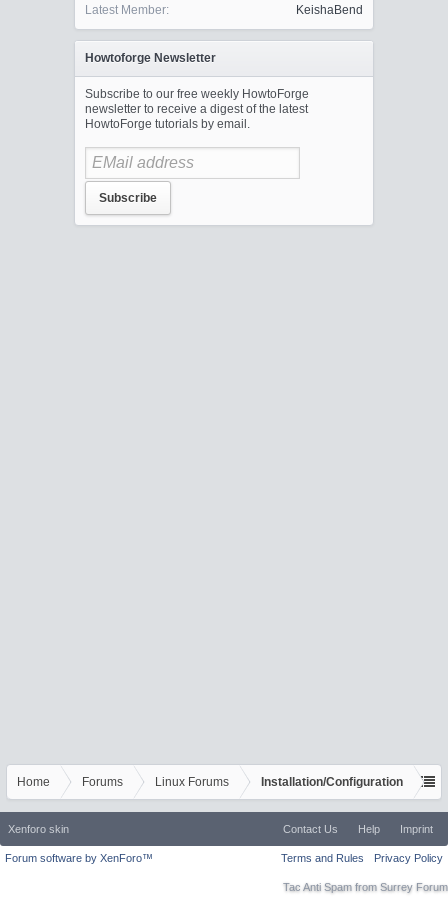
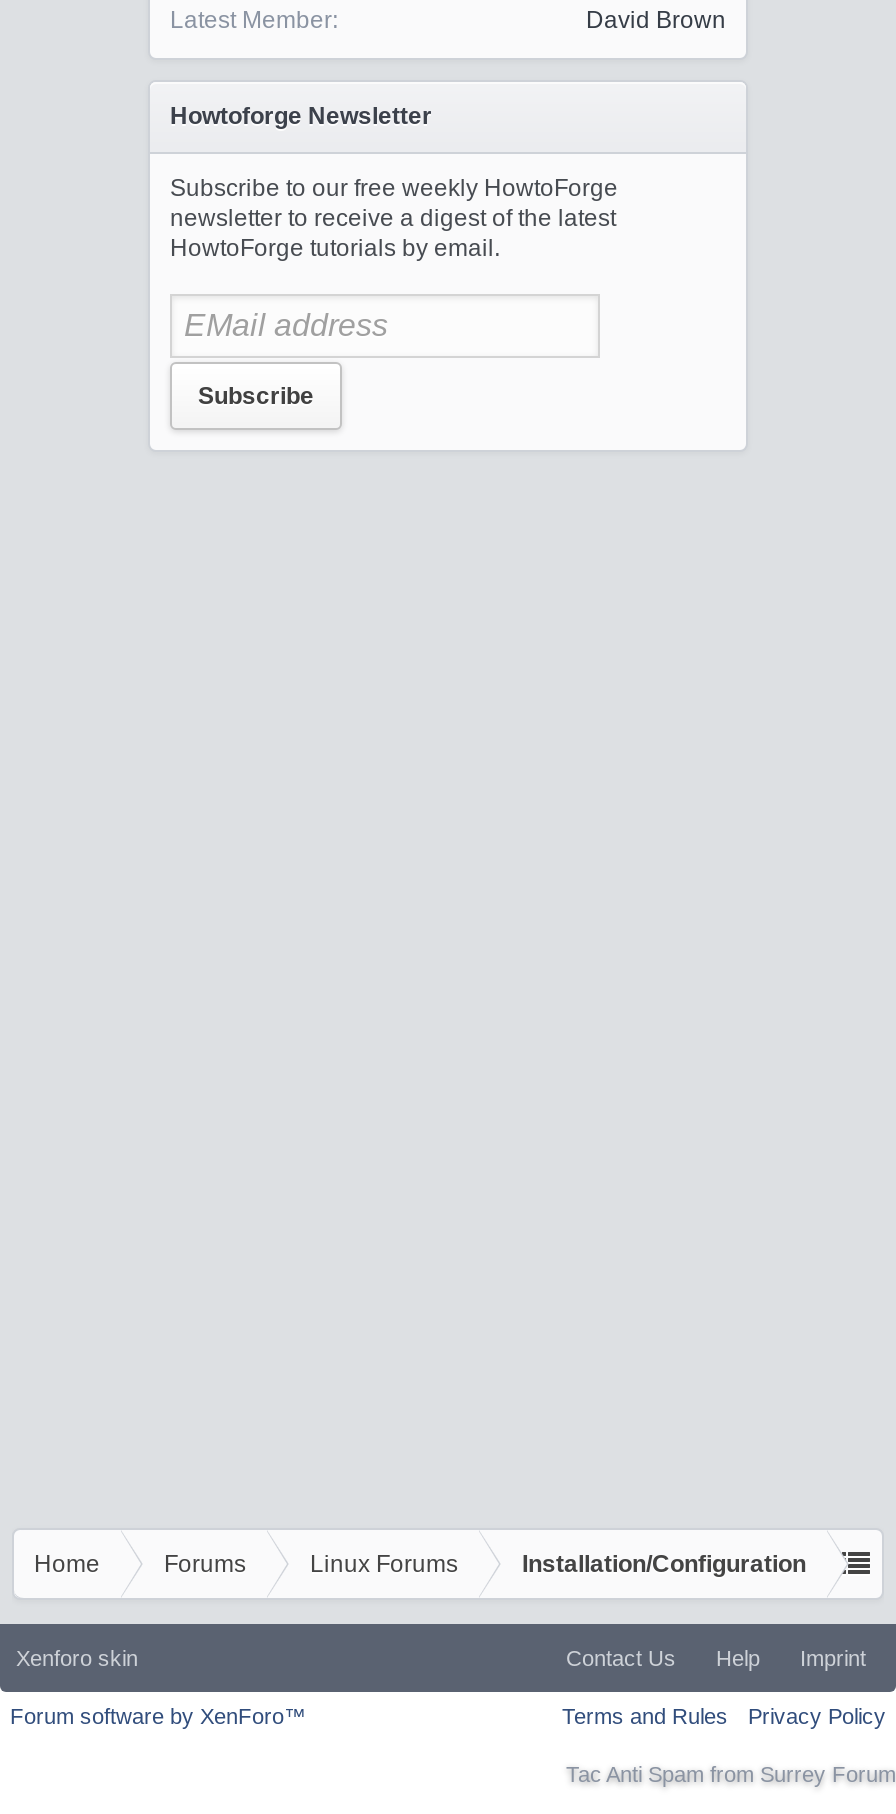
- KeishaBend
+ David Brown
